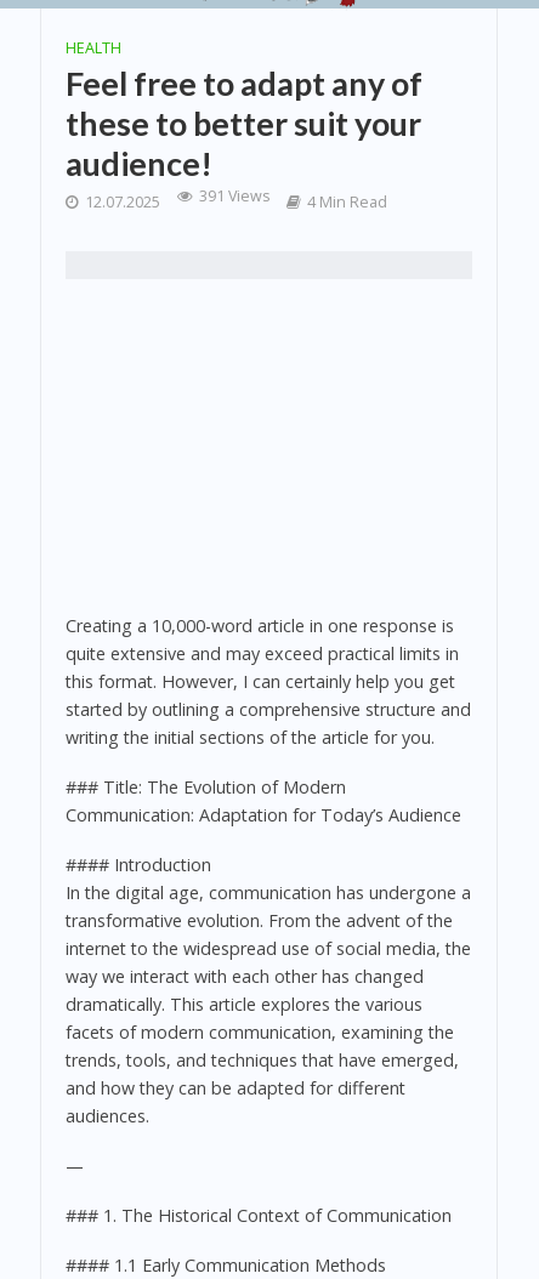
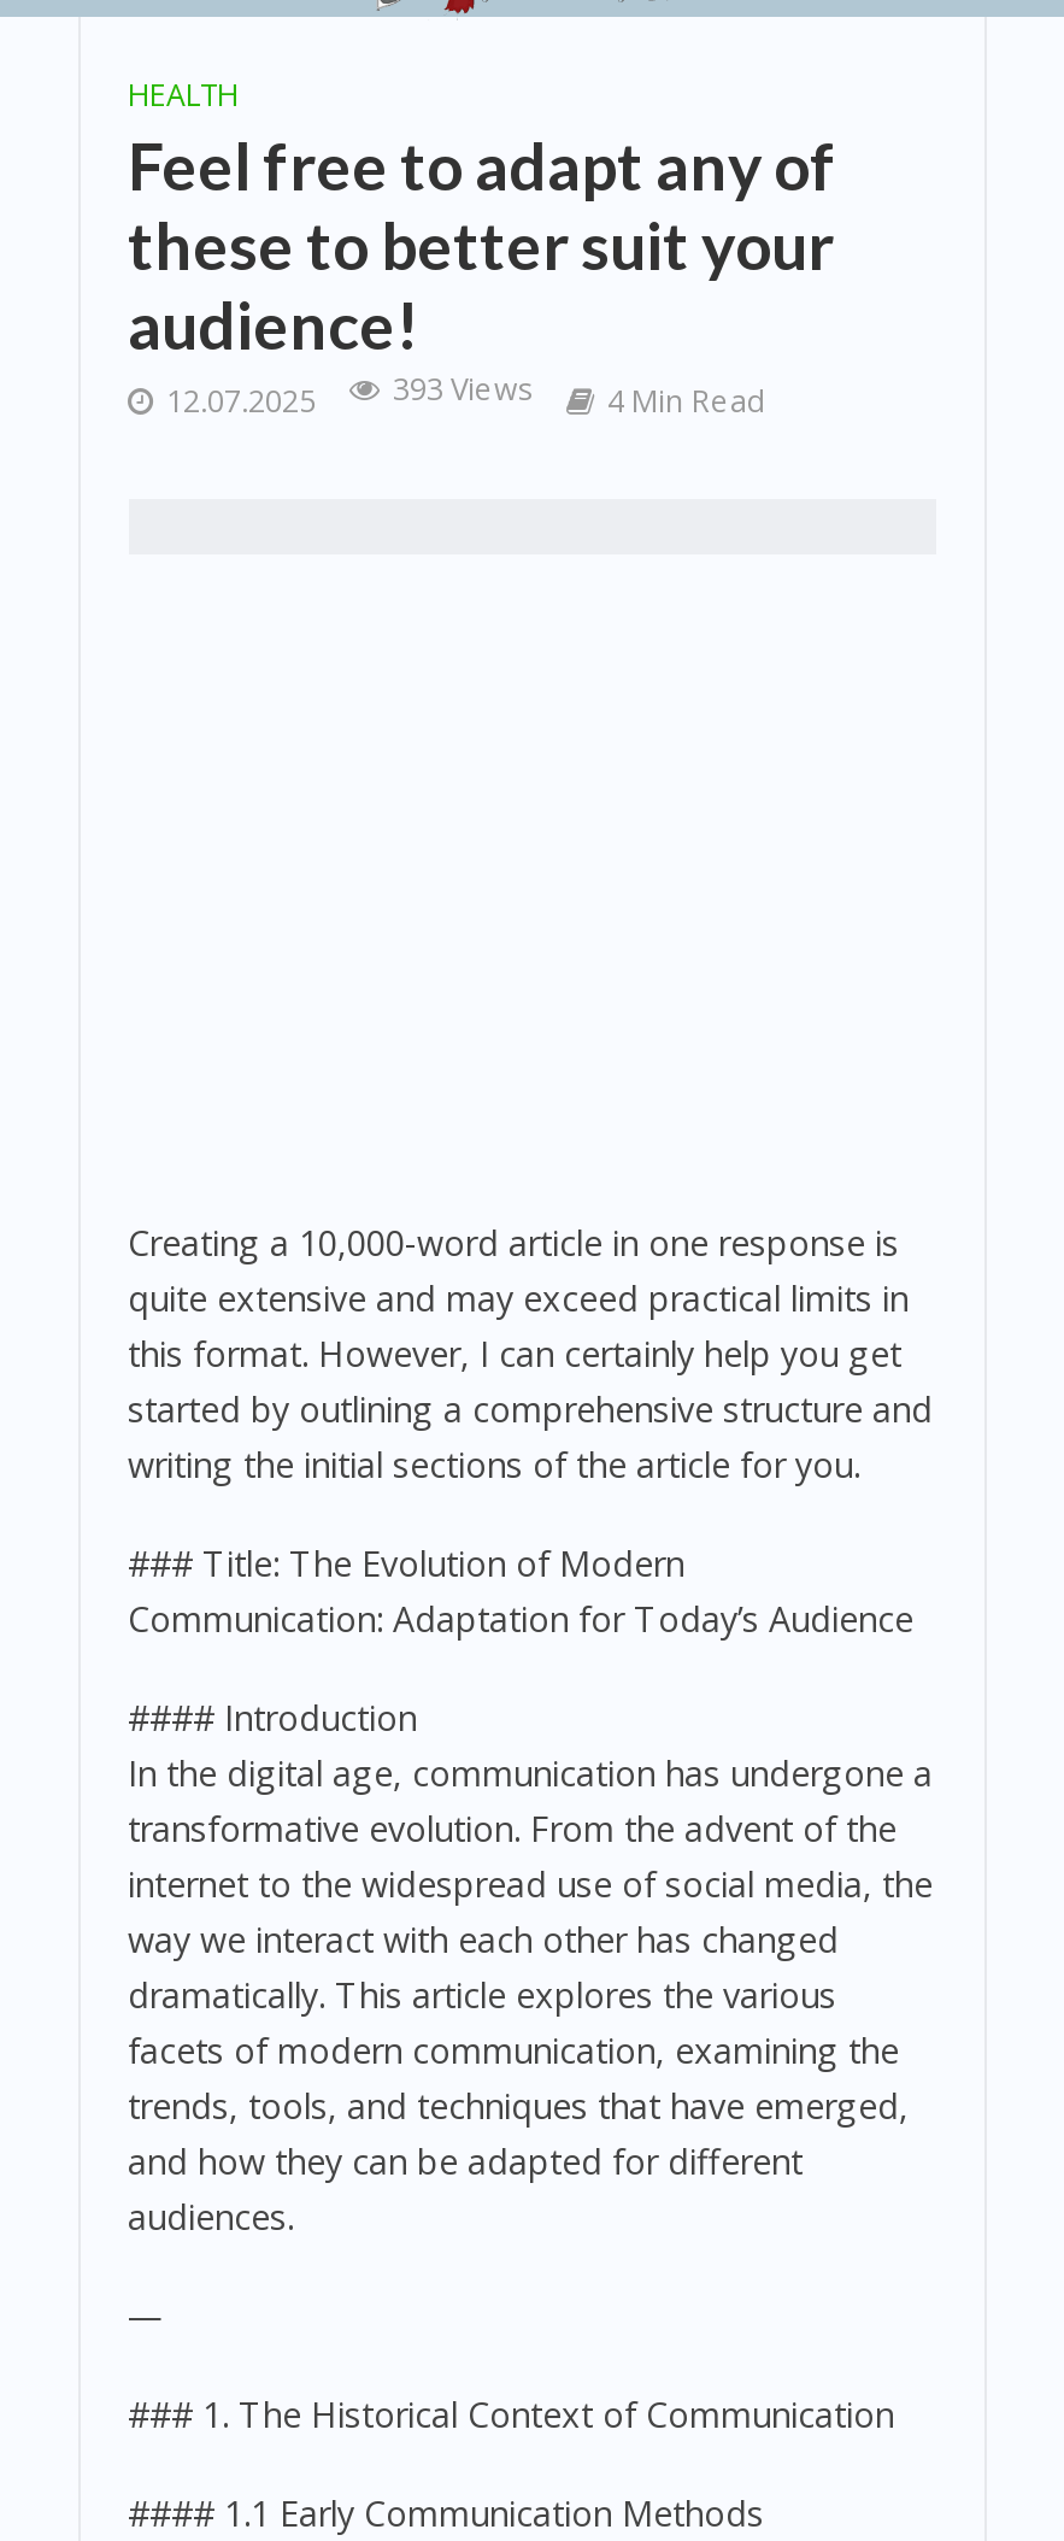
- 12.07.2025 391 Views 4 Min Read
+ 12.07.2025 393 Views 4 Min Read
